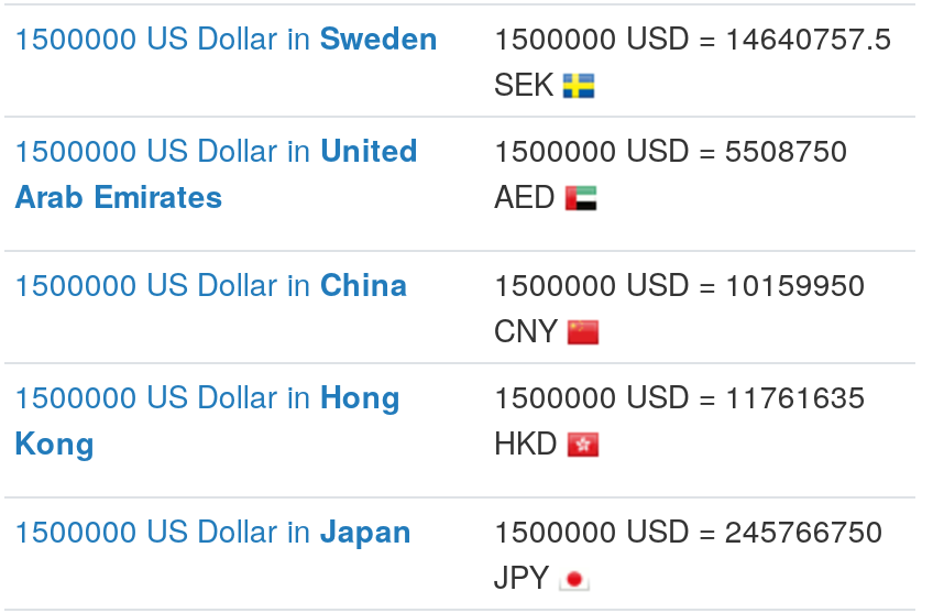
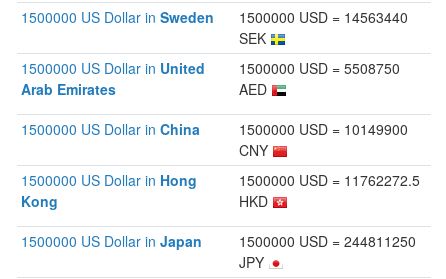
- 1500000 US Dollar in Sweden 1500000 USD = 14640757.5
+ 1500000 US Dollar in Sweden 1500000 USD = 14563440

- 1500000 US Dollar in China 1500000 USD = 10159950
+ 1500000 US Dollar in China 1500000 USD = 10149900

- 1500000 USD = 11761635
+ 1500000 USD = 11762272.5

- 1500000 US Dollar in Japan 1500000 USD = 245766750
+ 1500000 US Dollar in Japan 1500000 USD = 244811250
